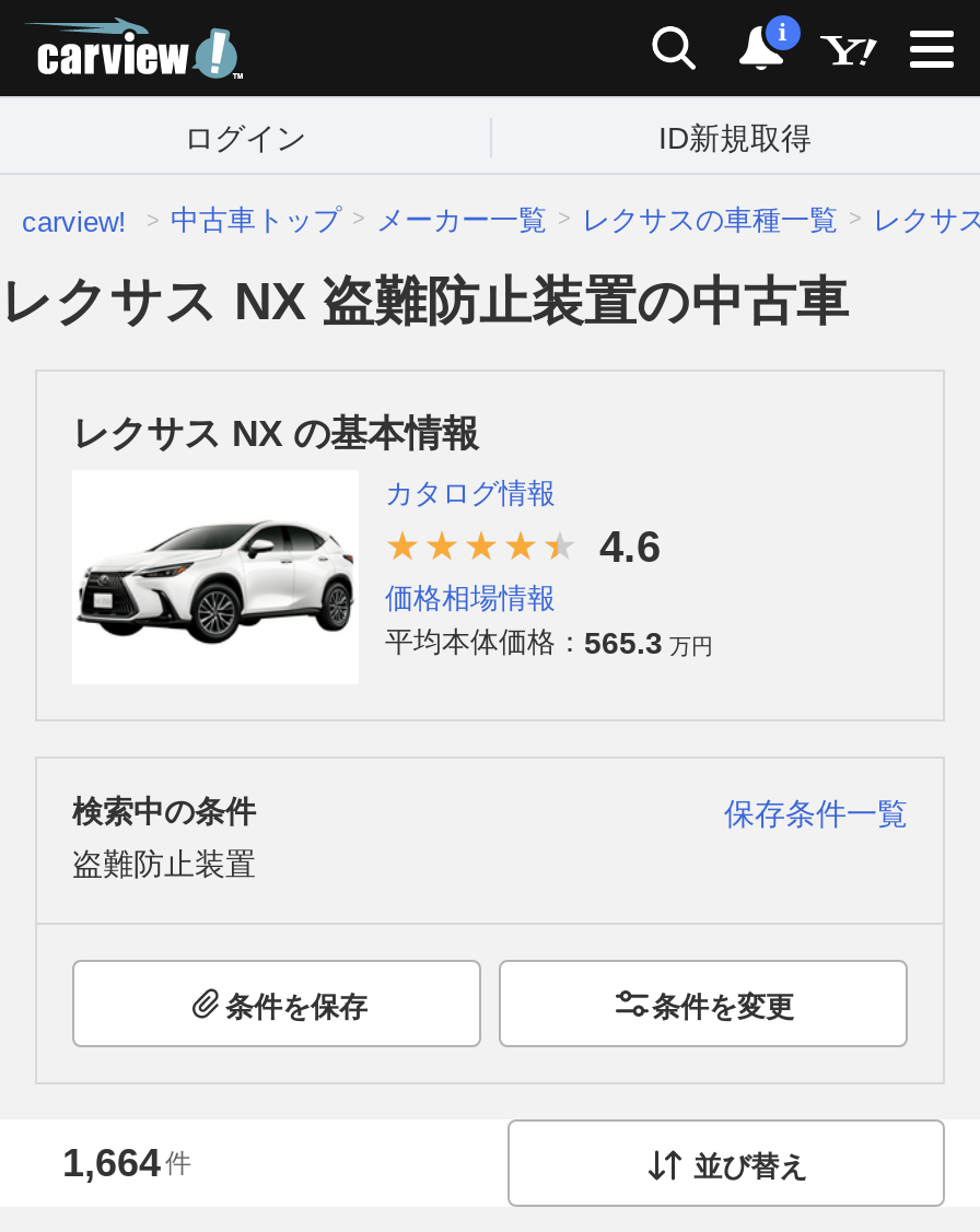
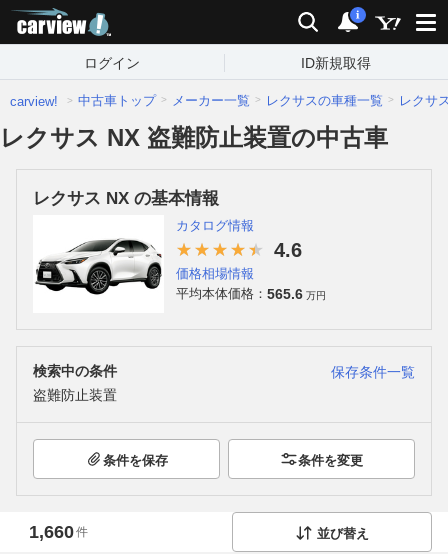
- 平均本体価格：565.3 万円
+ 平均本体価格：565.6 万円

- 1,664 件
+ 1,660 件
